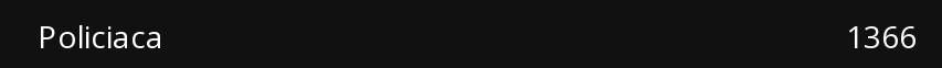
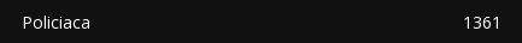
- 1366
+ 1361
